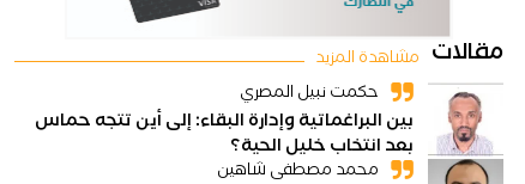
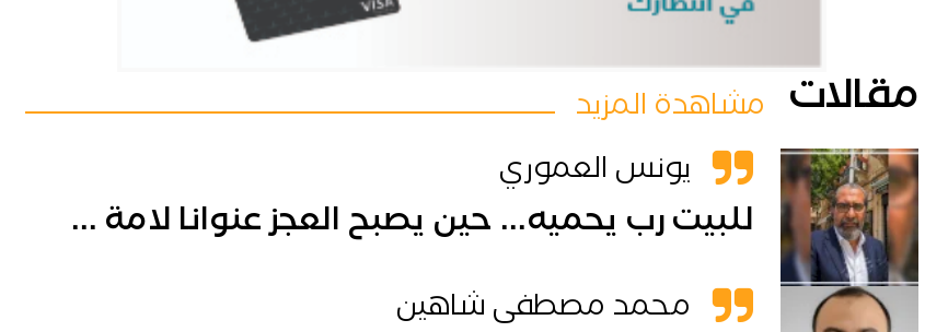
- [image]
- حكمت نبيل المصري
- بين البراغماتية وإدارة البقاء: إلى أين تتجه حماس
- بعد انتخاب خليل الحية؟
+ [image]
+ يونس العموري
+ للبيت رب يحميه... حين يصبح العجز عنوانا لامة ...
